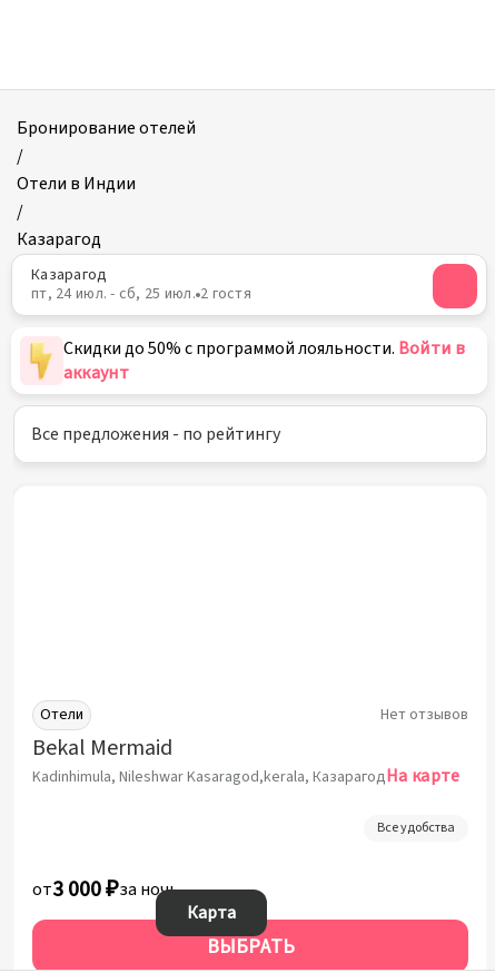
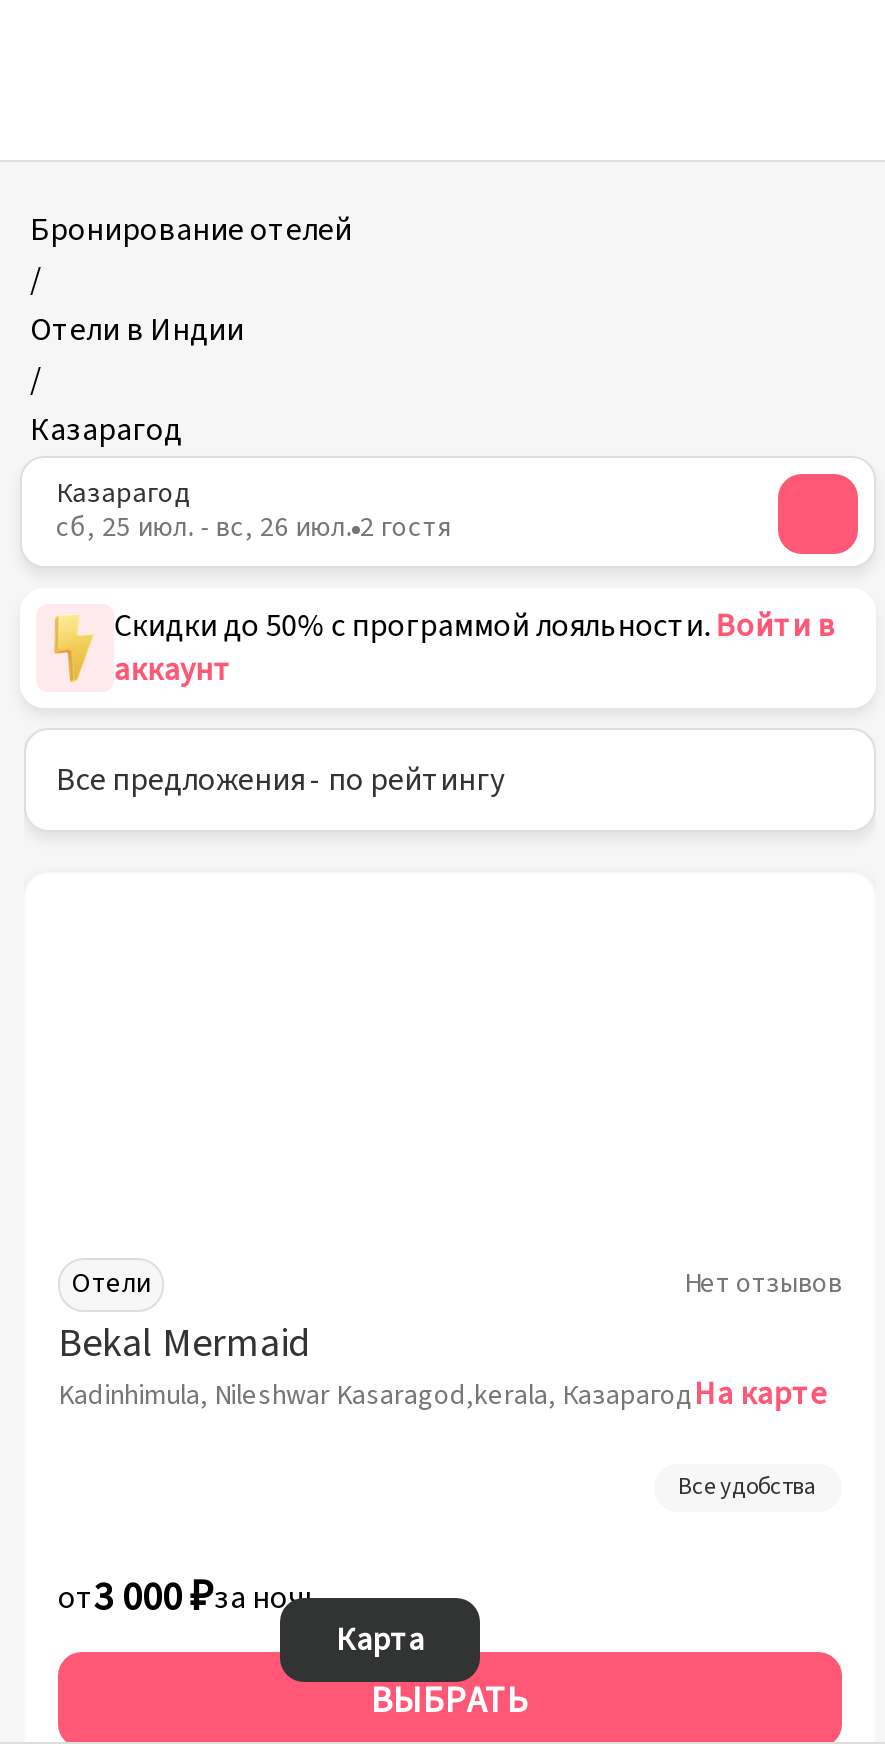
- пт, 24 июл. - сб, 25 июл. 2 гостя
+ сб, 25 июл. - вс, 26 июл. 2 гостя
